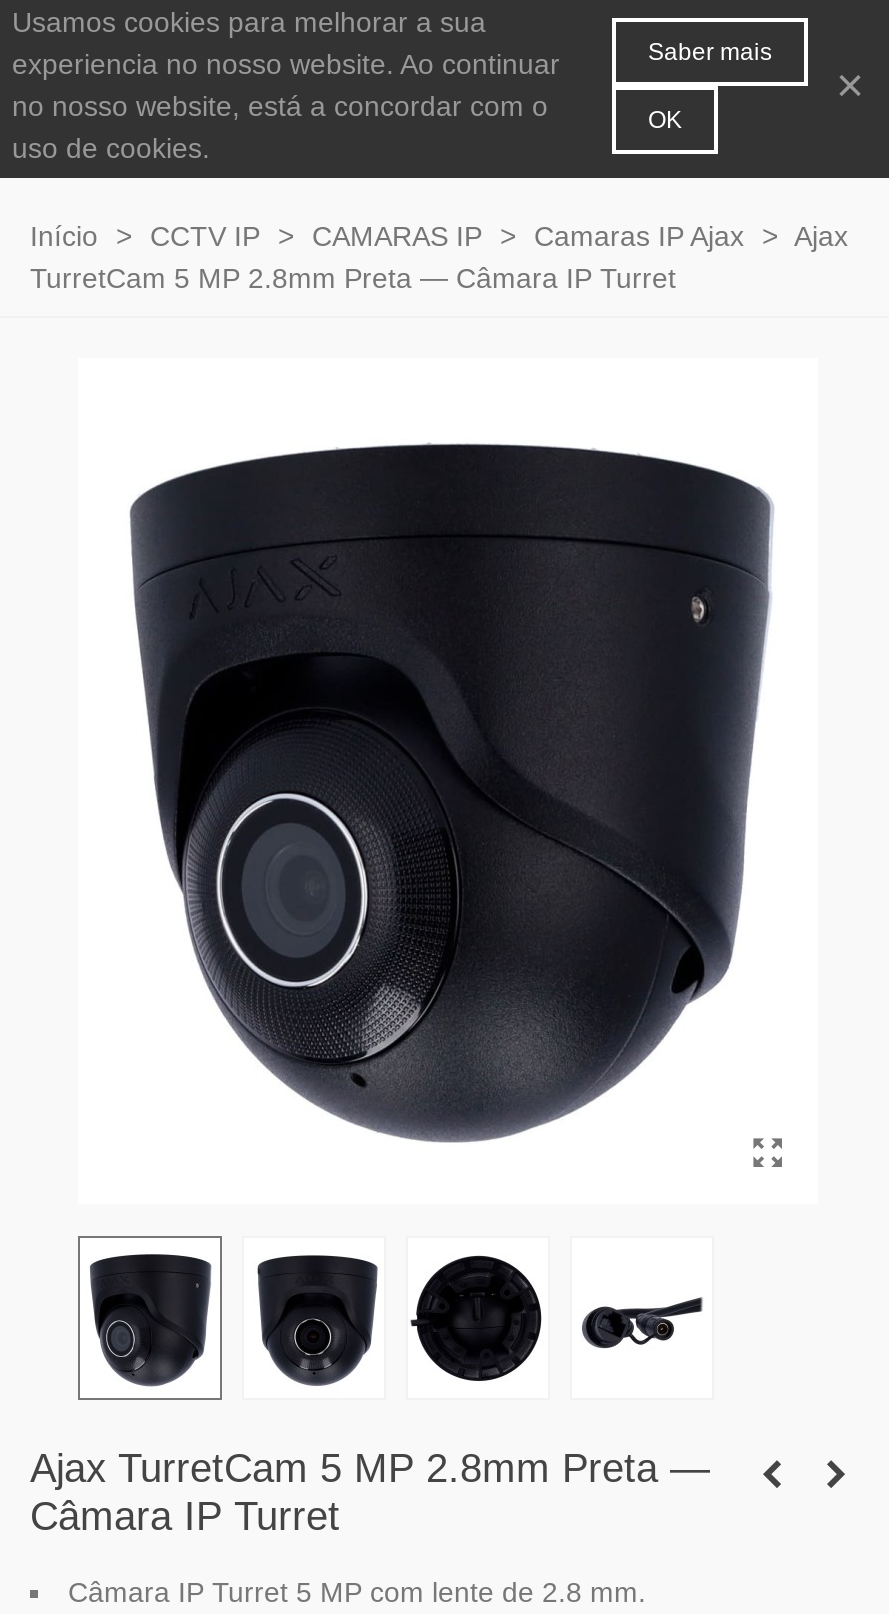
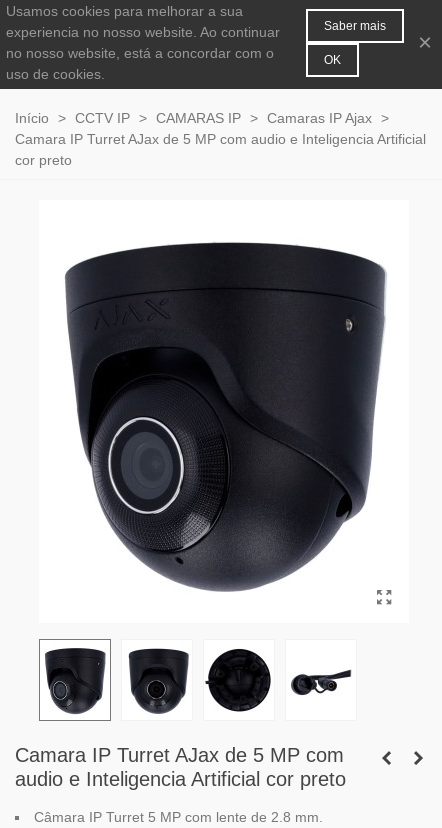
- Início > CCTV IP > CAMARAS IP > Camaras IP Ajax > Ajax
- TurretCam 5 MP 2.8mm Preta — Câmara IP Turret
+ Início > CCTV IP > CAMARAS IP > Camaras IP Ajax >
+ Camara IP Turret AJax de 5 MP com audio e Inteligencia Artificial
+ cor preto

- Ajax TurretCam 5 MP 2.8mm Preta —
- Câmara IP Turret
+ Camara IP Turret AJax de 5 MP com
+ audio e Inteligencia Artificial cor preto
